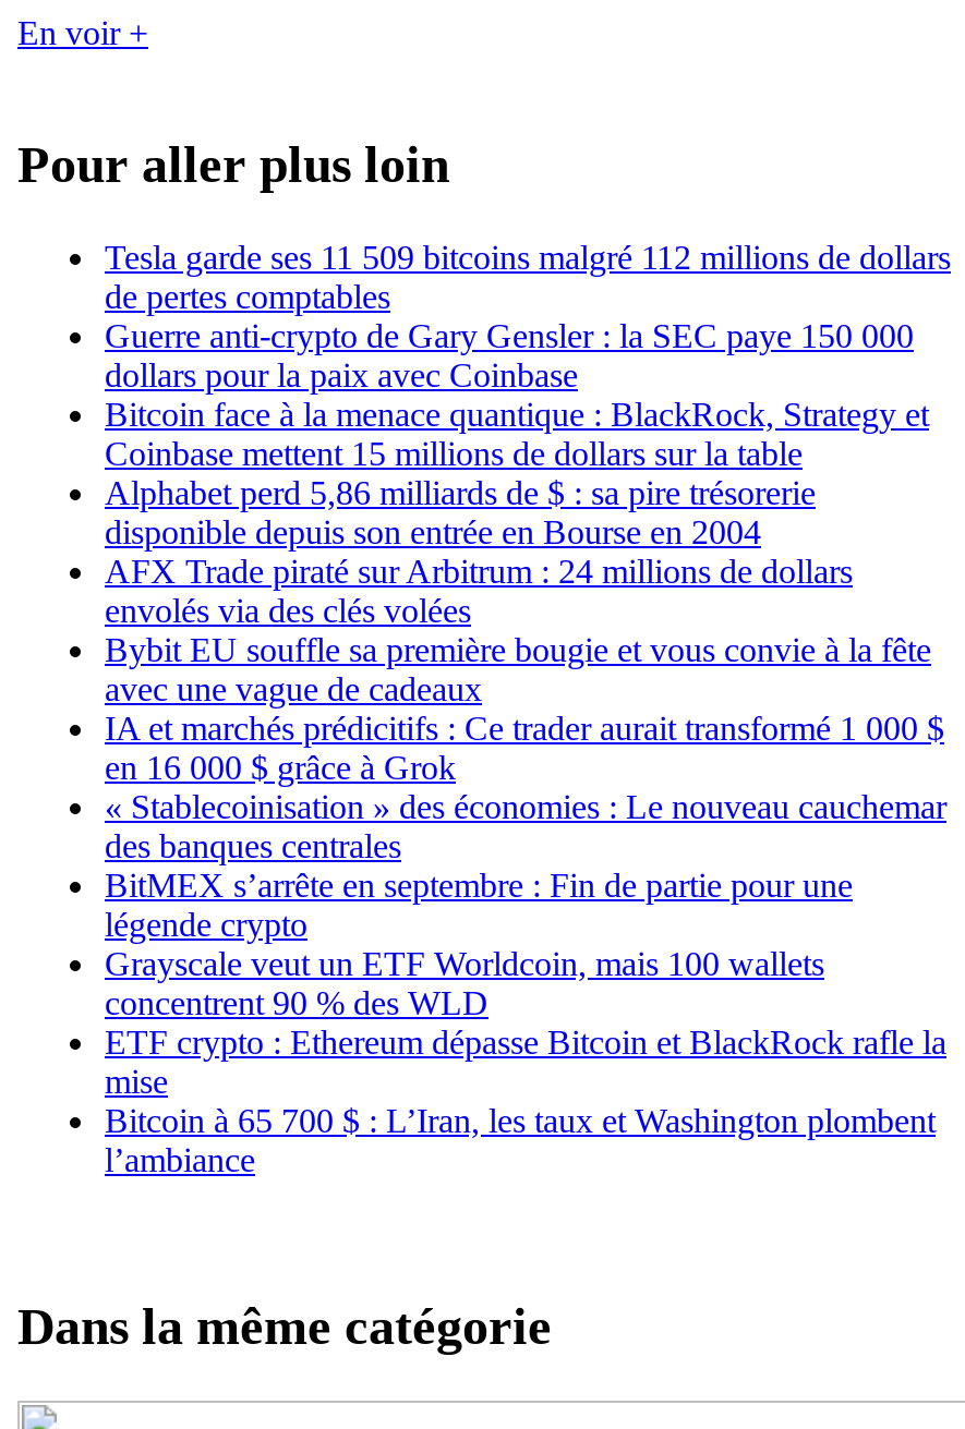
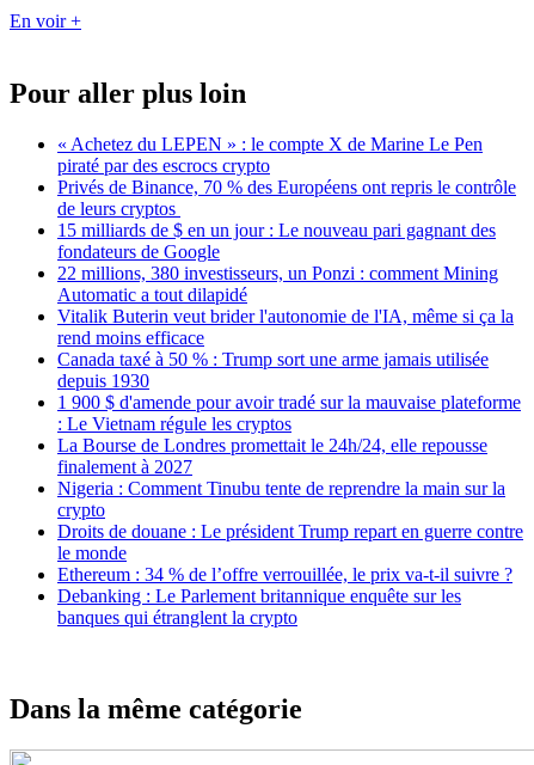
- Tesla garde ses 11 509 bitcoins malgré 112 millions de dollars
- de pertes comptables
- Guerre anti-crypto de Gary Gensler : la SEC paye 150 000
- dollars pour la paix avec Coinbase
- Bitcoin face à la menace quantique : BlackRock, Strategy et
- Coinbase mettent 15 millions de dollars sur la table
- Alphabet perd 5,86 milliards de $ : sa pire trésorerie
- disponible depuis son entrée en Bourse en 2004
- AFX Trade piraté sur Arbitrum : 24 millions de dollars
- envolés via des clés volées
- Bybit EU souffle sa première bougie et vous convie à la fête
- avec une vague de cadeaux
- IA et marchés prédicitifs : Ce trader aurait transformé 1 000 $
- en 16 000 $ grâce à Grok
- « Stablecoinisation » des économies : Le nouveau cauchemar
- des banques centrales
- BitMEX s’arrête en septembre : Fin de partie pour une
- légende crypto
- Grayscale veut un ETF Worldcoin, mais 100 wallets
- concentrent 90 % des WLD
- ETF crypto : Ethereum dépasse Bitcoin et BlackRock rafle la
- mise
- Bitcoin à 65 700 $ : L’Iran, les taux et Washington plombent
- l’ambiance
+ « Achetez du LEPEN » : le compte X de Marine Le Pen
+ piraté par des escrocs crypto
+ Privés de Binance, 70 % des Européens ont repris le contrôle
+ de leurs cryptos
+ 15 milliards de $ en un jour : Le nouveau pari gagnant des
+ fondateurs de Google
+ 22 millions, 380 investisseurs, un Ponzi : comment Mining
+ Automatic a tout dilapidé
+ Vitalik Buterin veut brider l'autonomie de l'IA, même si ça la
+ rend moins efficace
+ Canada taxé à 50 % : Trump sort une arme jamais utilisée
+ depuis 1930
+ 1 900 $ d'amende pour avoir tradé sur la mauvaise plateforme
+ : Le Vietnam régule les cryptos
+ La Bourse de Londres promettait le 24h/24, elle repousse
+ finalement à 2027
+ Nigeria : Comment Tinubu tente de reprendre la main sur la
+ crypto
+ Droits de douane : Le président Trump repart en guerre contre
+ le monde
+ Ethereum : 34 % de l’offre verrouillée, le prix va-t-il suivre ?
+ Debanking : Le Parlement britannique enquête sur les
+ banques qui étranglent la crypto
